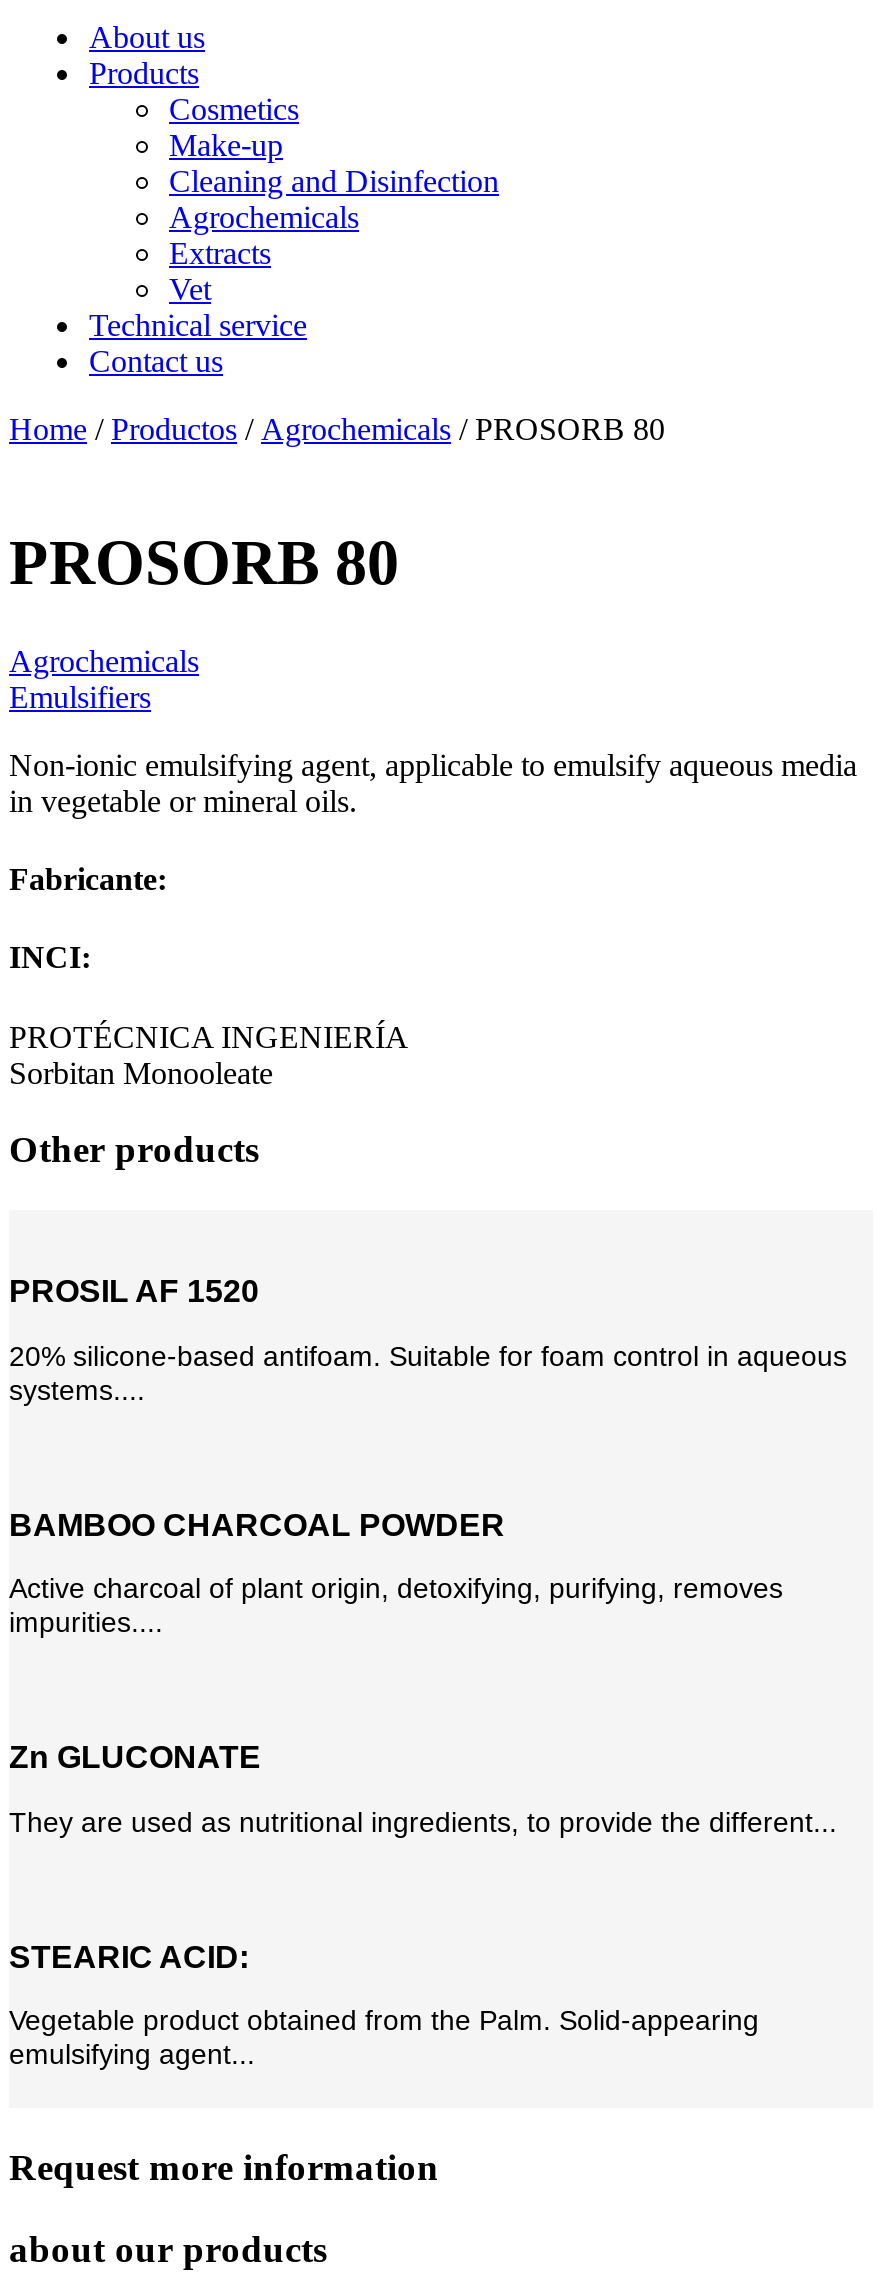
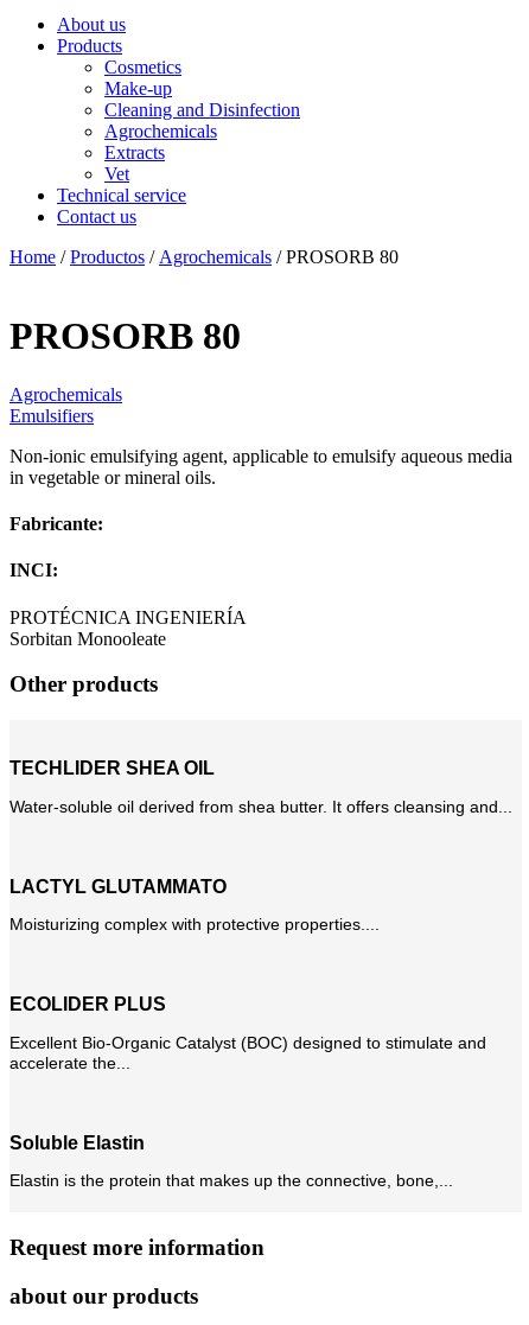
- PROSIL AF 1520
+ TECHLIDER SHEA OIL

- 20% silicone-based antifoam. Suitable for foam control in aqueous
- systems....
+ Water-soluble oil derived from shea butter. It offers cleansing and...

- BAMBOO CHARCOAL POWDER
+ LACTYL GLUTAMMATO

- Active charcoal of plant origin, detoxifying, purifying, removes
- impurities....
+ Moisturizing complex with protective properties....

- Zn GLUCONATE
+ ECOLIDER PLUS

- They are used as nutritional ingredients, to provide the different...
+ Excellent Bio-Organic Catalyst (BOC) designed to stimulate and
+ accelerate the...

- STEARIC ACID:
+ Soluble Elastin

- Vegetable product obtained from the Palm. Solid-appearing
- emulsifying agent...
+ Elastin is the protein that makes up the connective, bone,...
